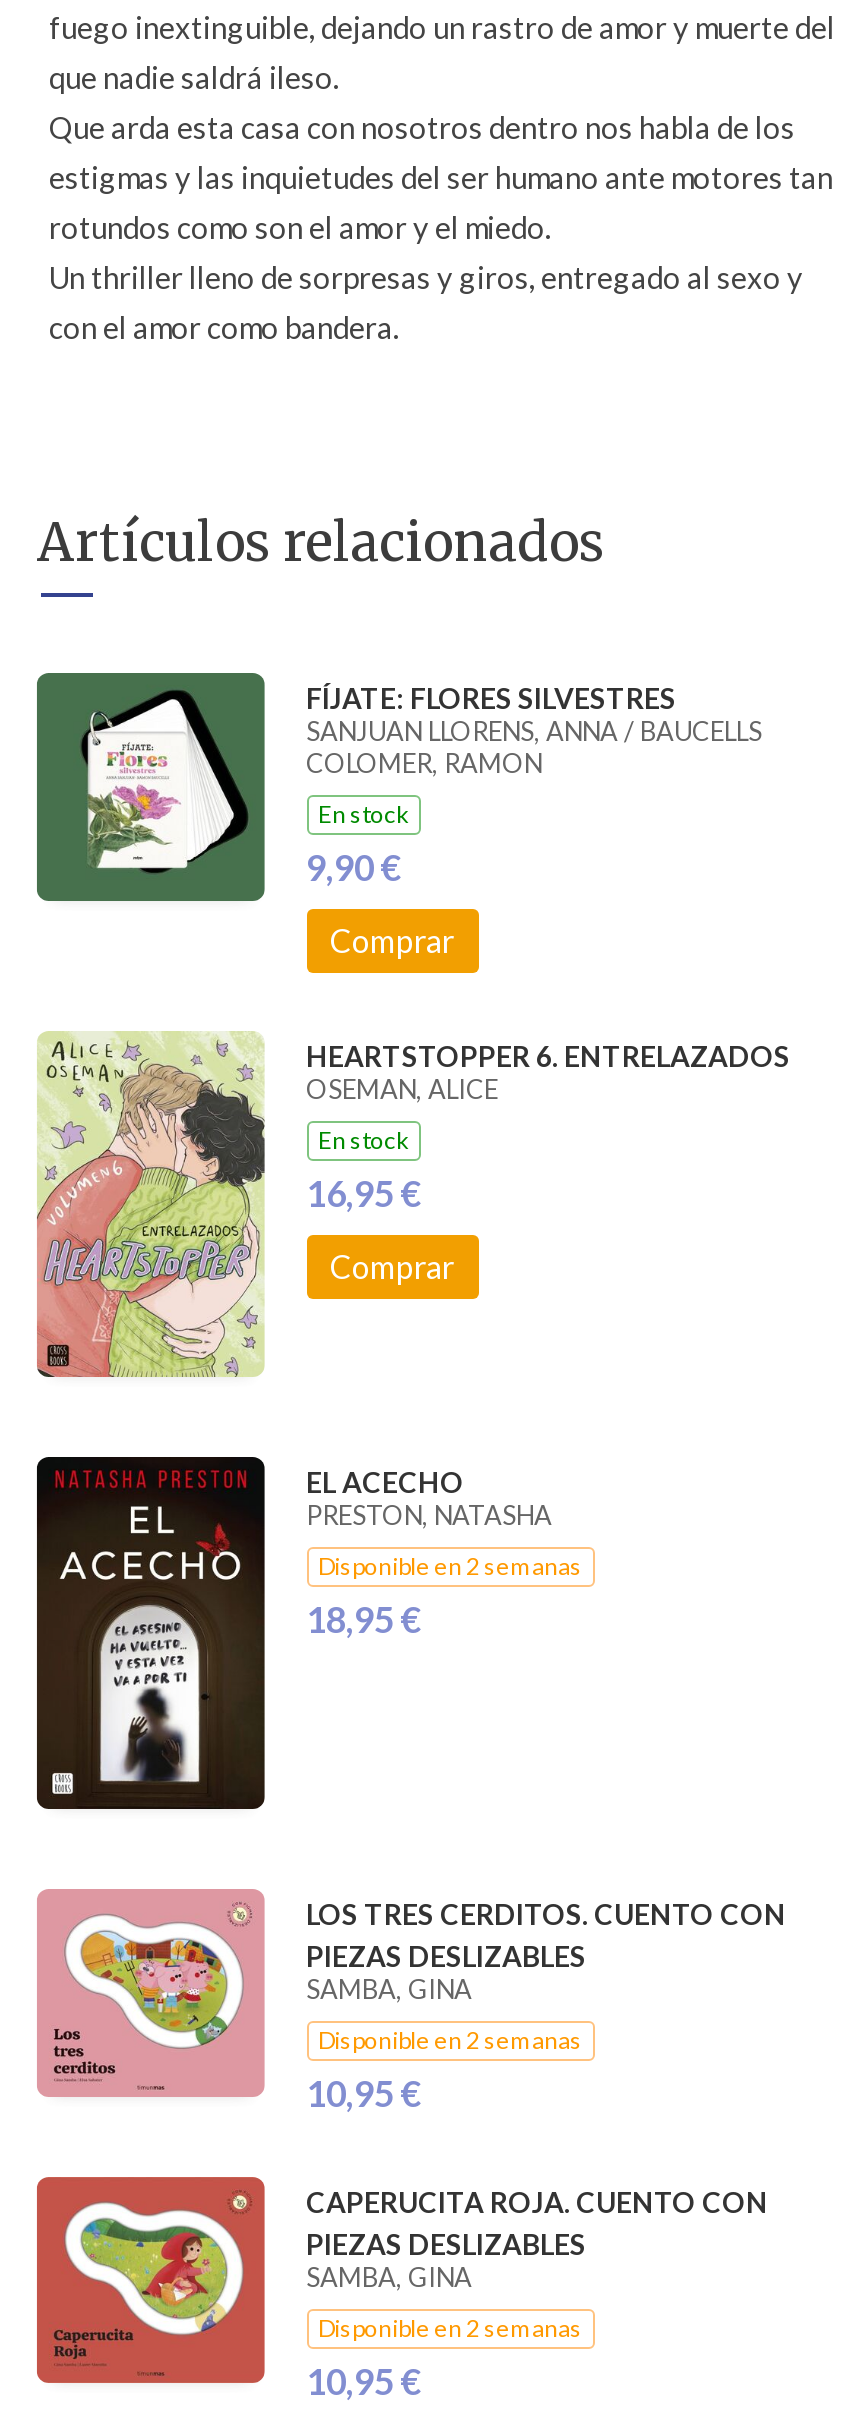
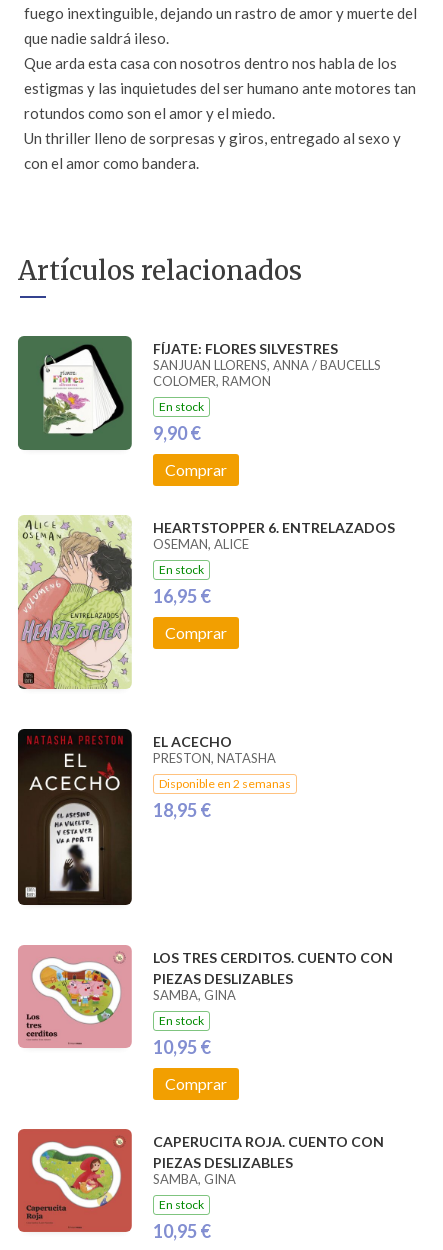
- Disponible en 2 semanas
+ En stock

+ Comprar

- Disponible en 2 semanas
+ En stock
